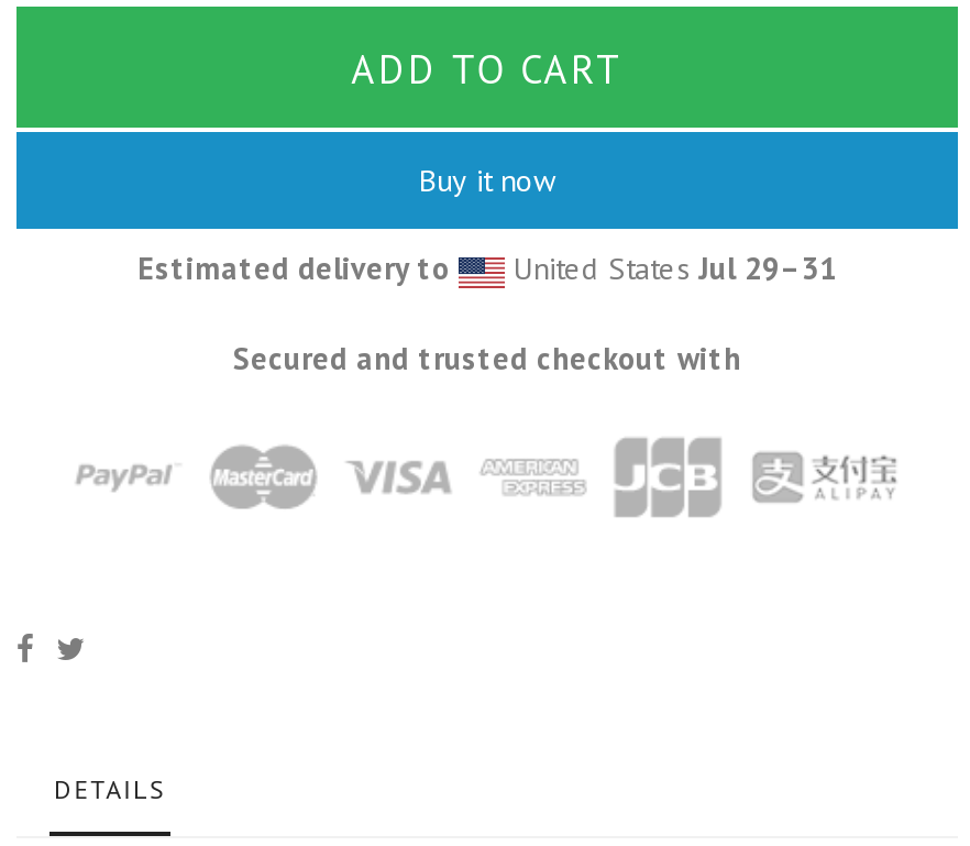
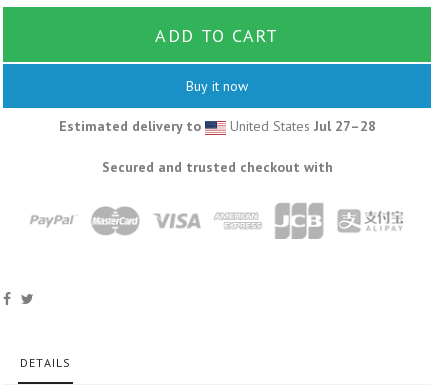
- United States Jul 29–31
+ United States Jul 27–28
